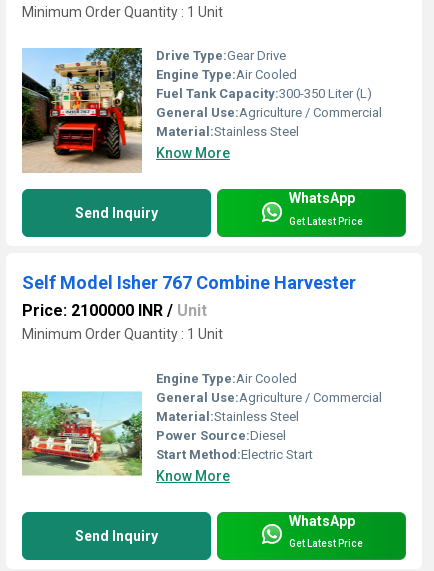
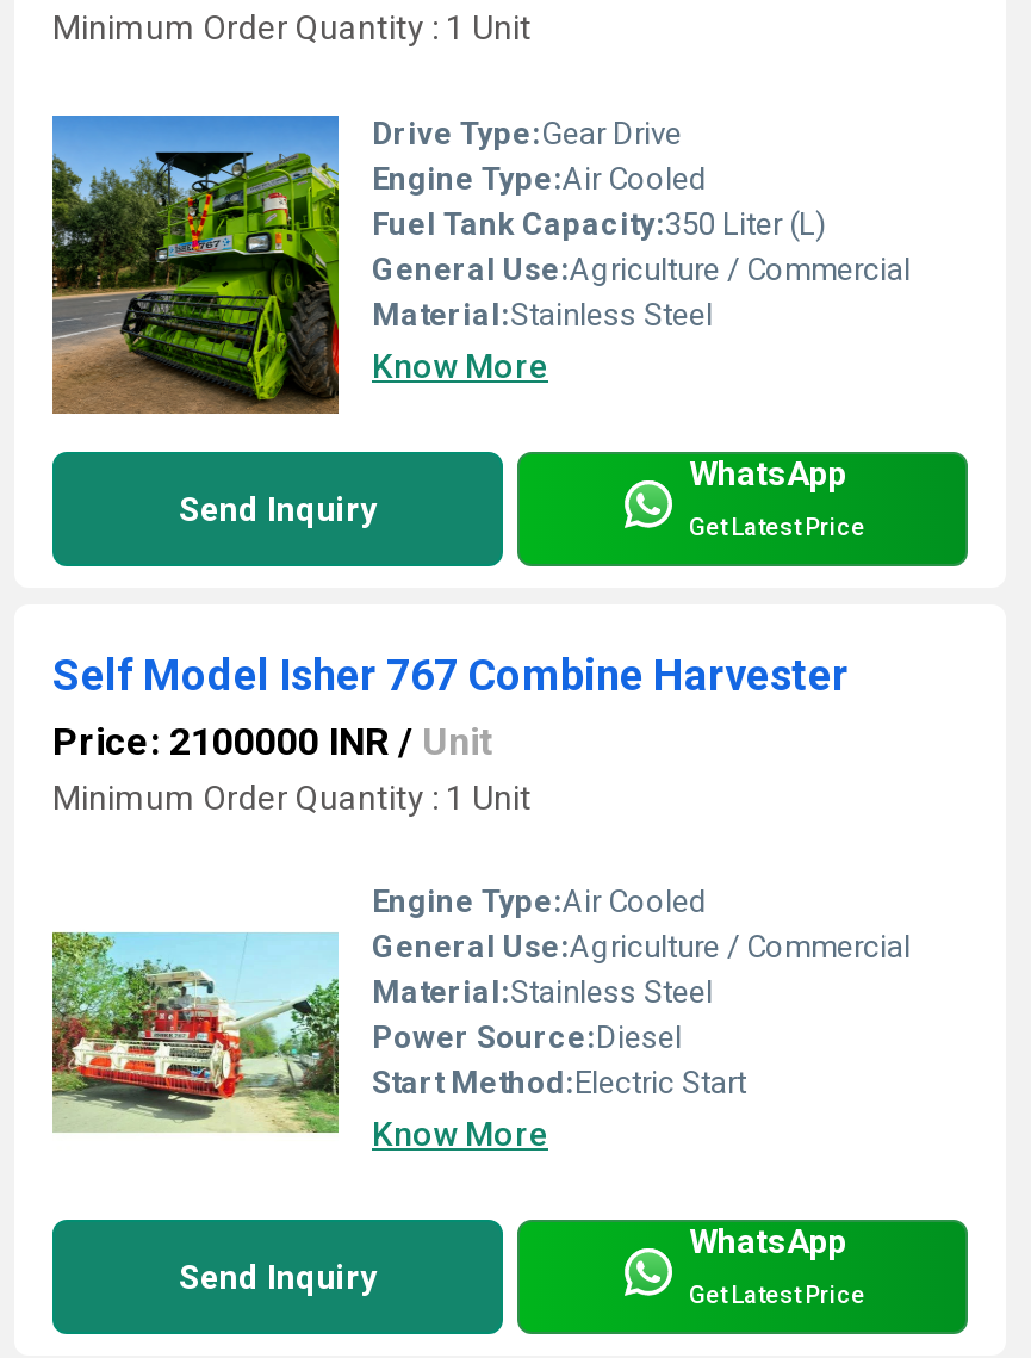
- [image]
- Fuel Tank Capacity:300-350 Liter (L)
+ [image]
+ Fuel Tank Capacity:350 Liter (L)
